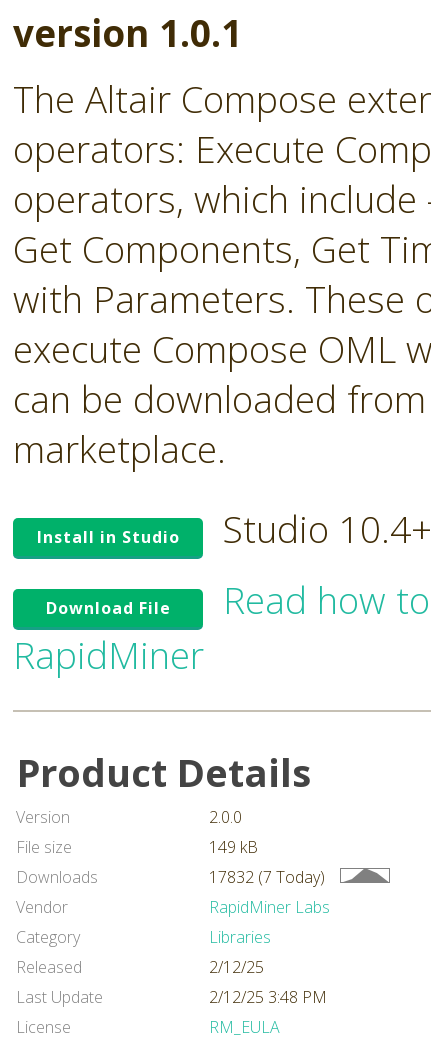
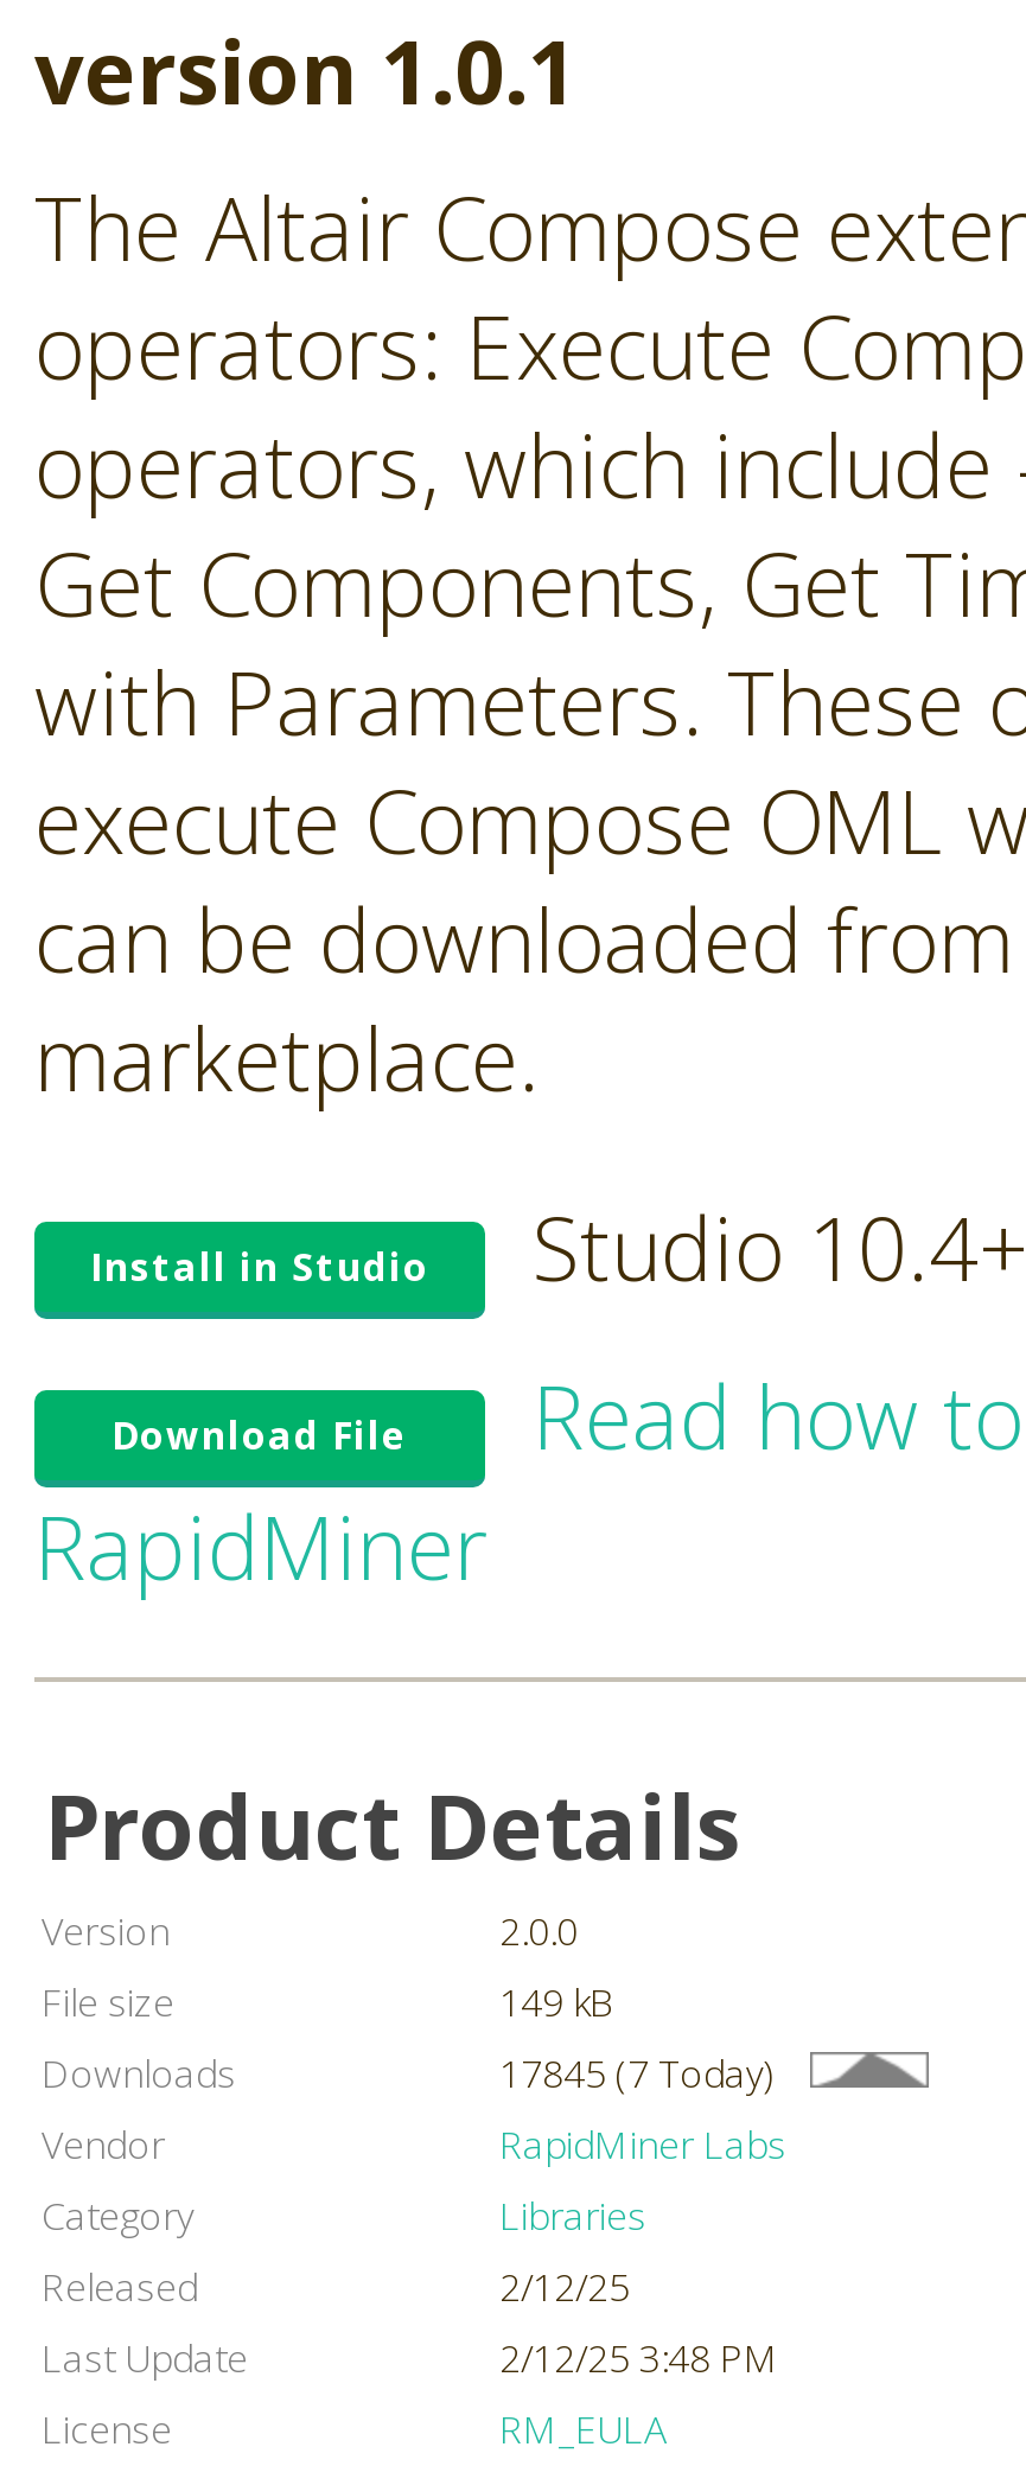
- 17832 (7 Today)
+ 17845 (7 Today)
